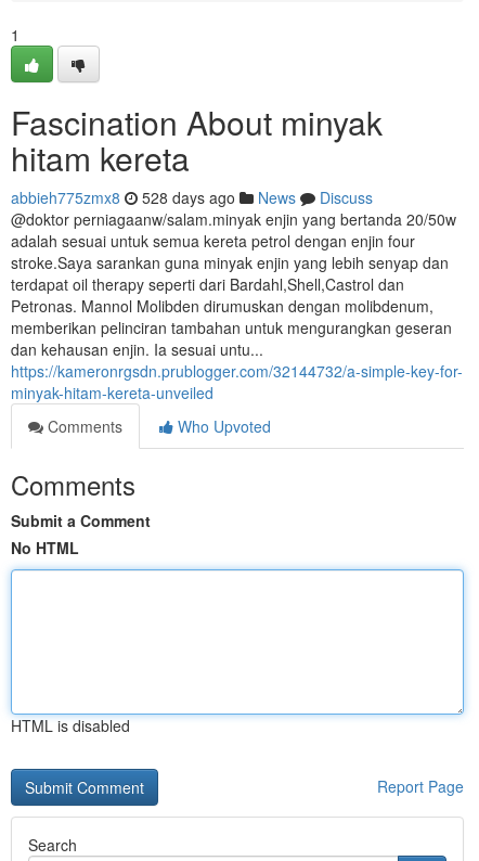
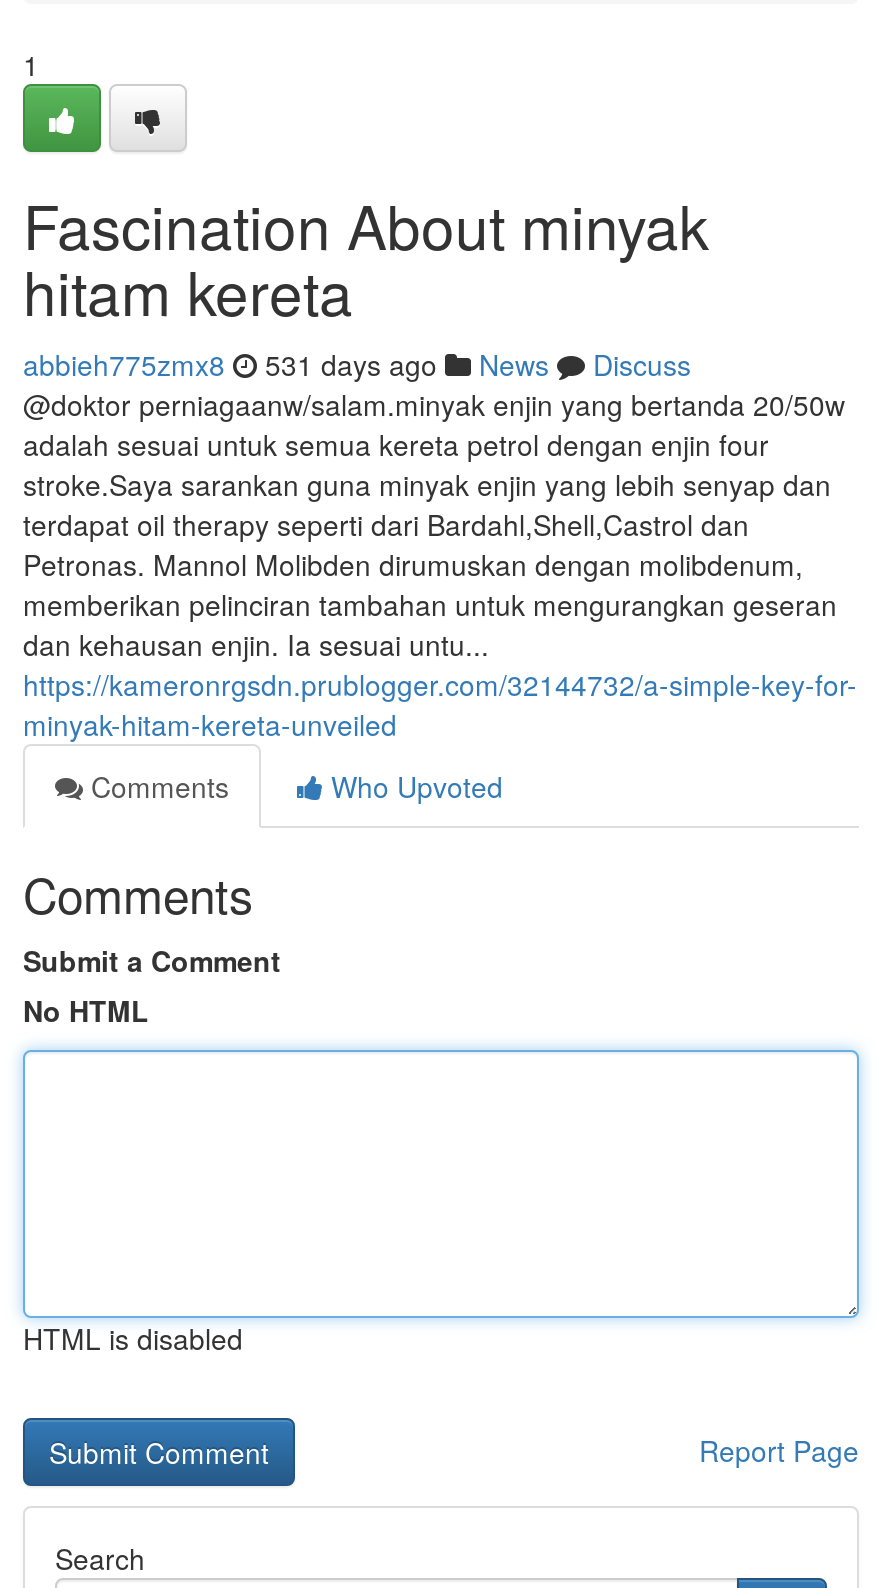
- abbieh775zmx8 528 days ago News Discuss
+ abbieh775zmx8 531 days ago News Discuss
